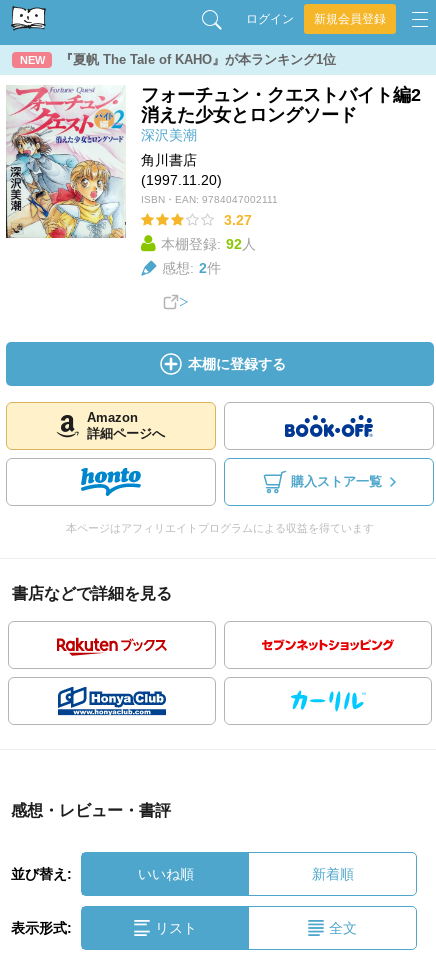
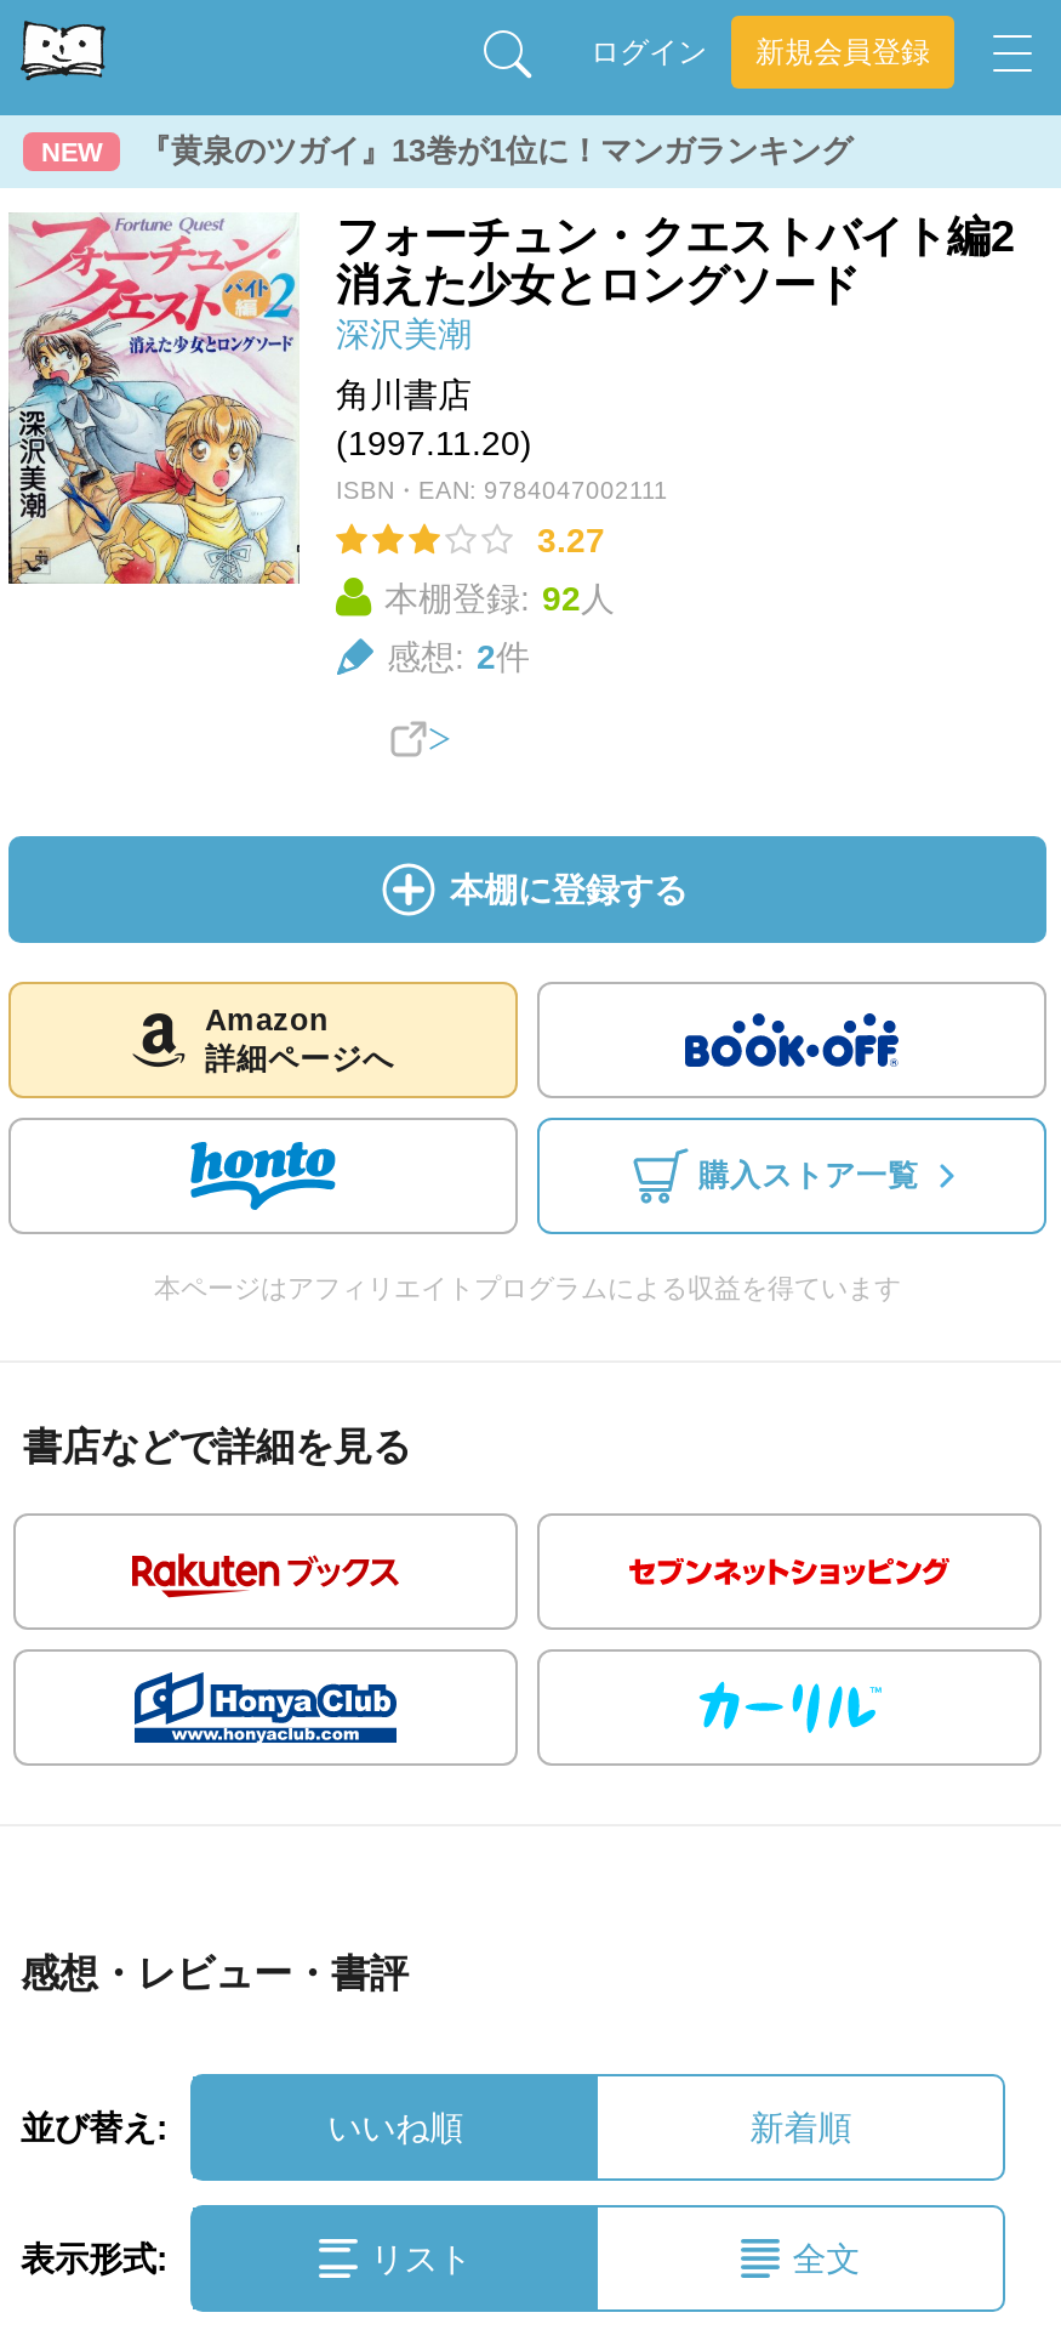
- 『夏帆 The Tale of KAHO』が本ランキング1位
+ 『黄泉のツガイ』13巻が1位に！マンガランキング
